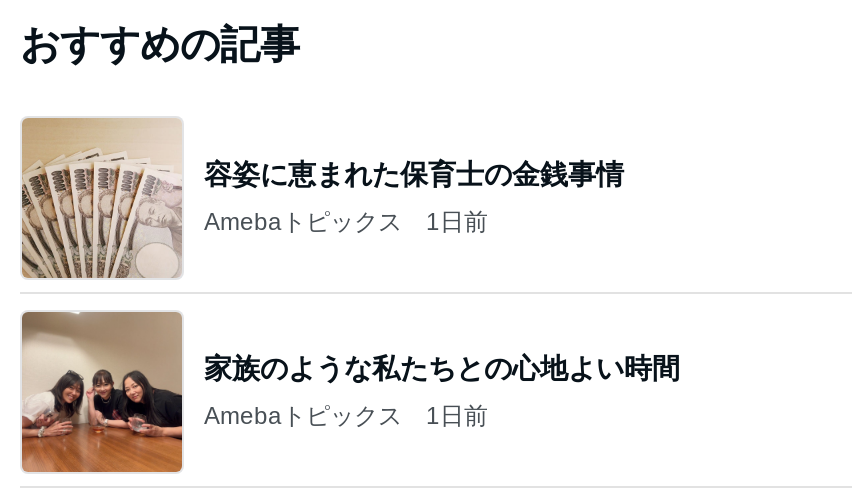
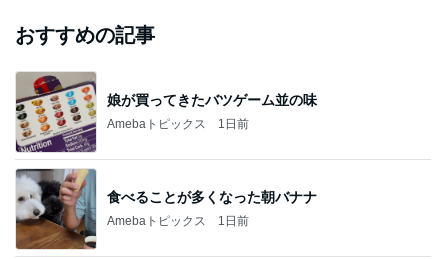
- [image]
- 容姿に恵まれた保育士の金銭事情
+ [image]
+ 娘が買ってきたバツゲーム並の味

- [image]
- 家族のような私たちとの心地よい時間
+ [image]
+ 食べることが多くなった朝バナナ
